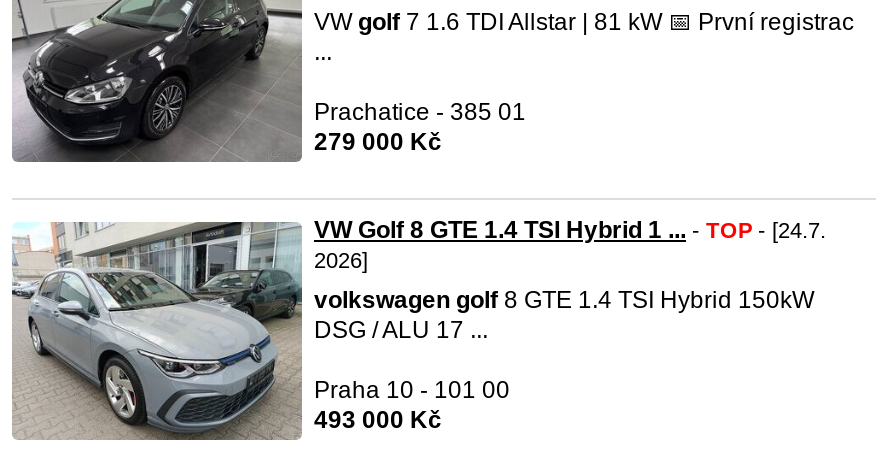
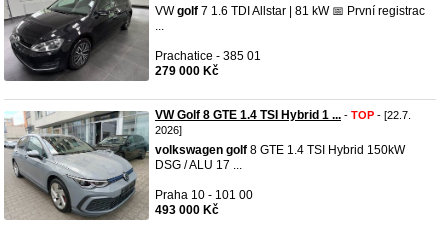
- VW Golf 8 GTE 1.4 TSI Hybrid 1 ... - TOP - [24.7.
+ VW Golf 8 GTE 1.4 TSI Hybrid 1 ... - TOP - [22.7.
